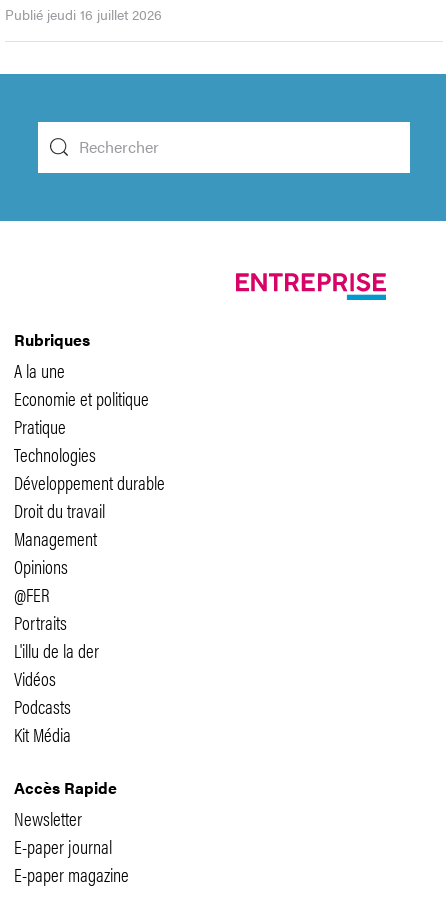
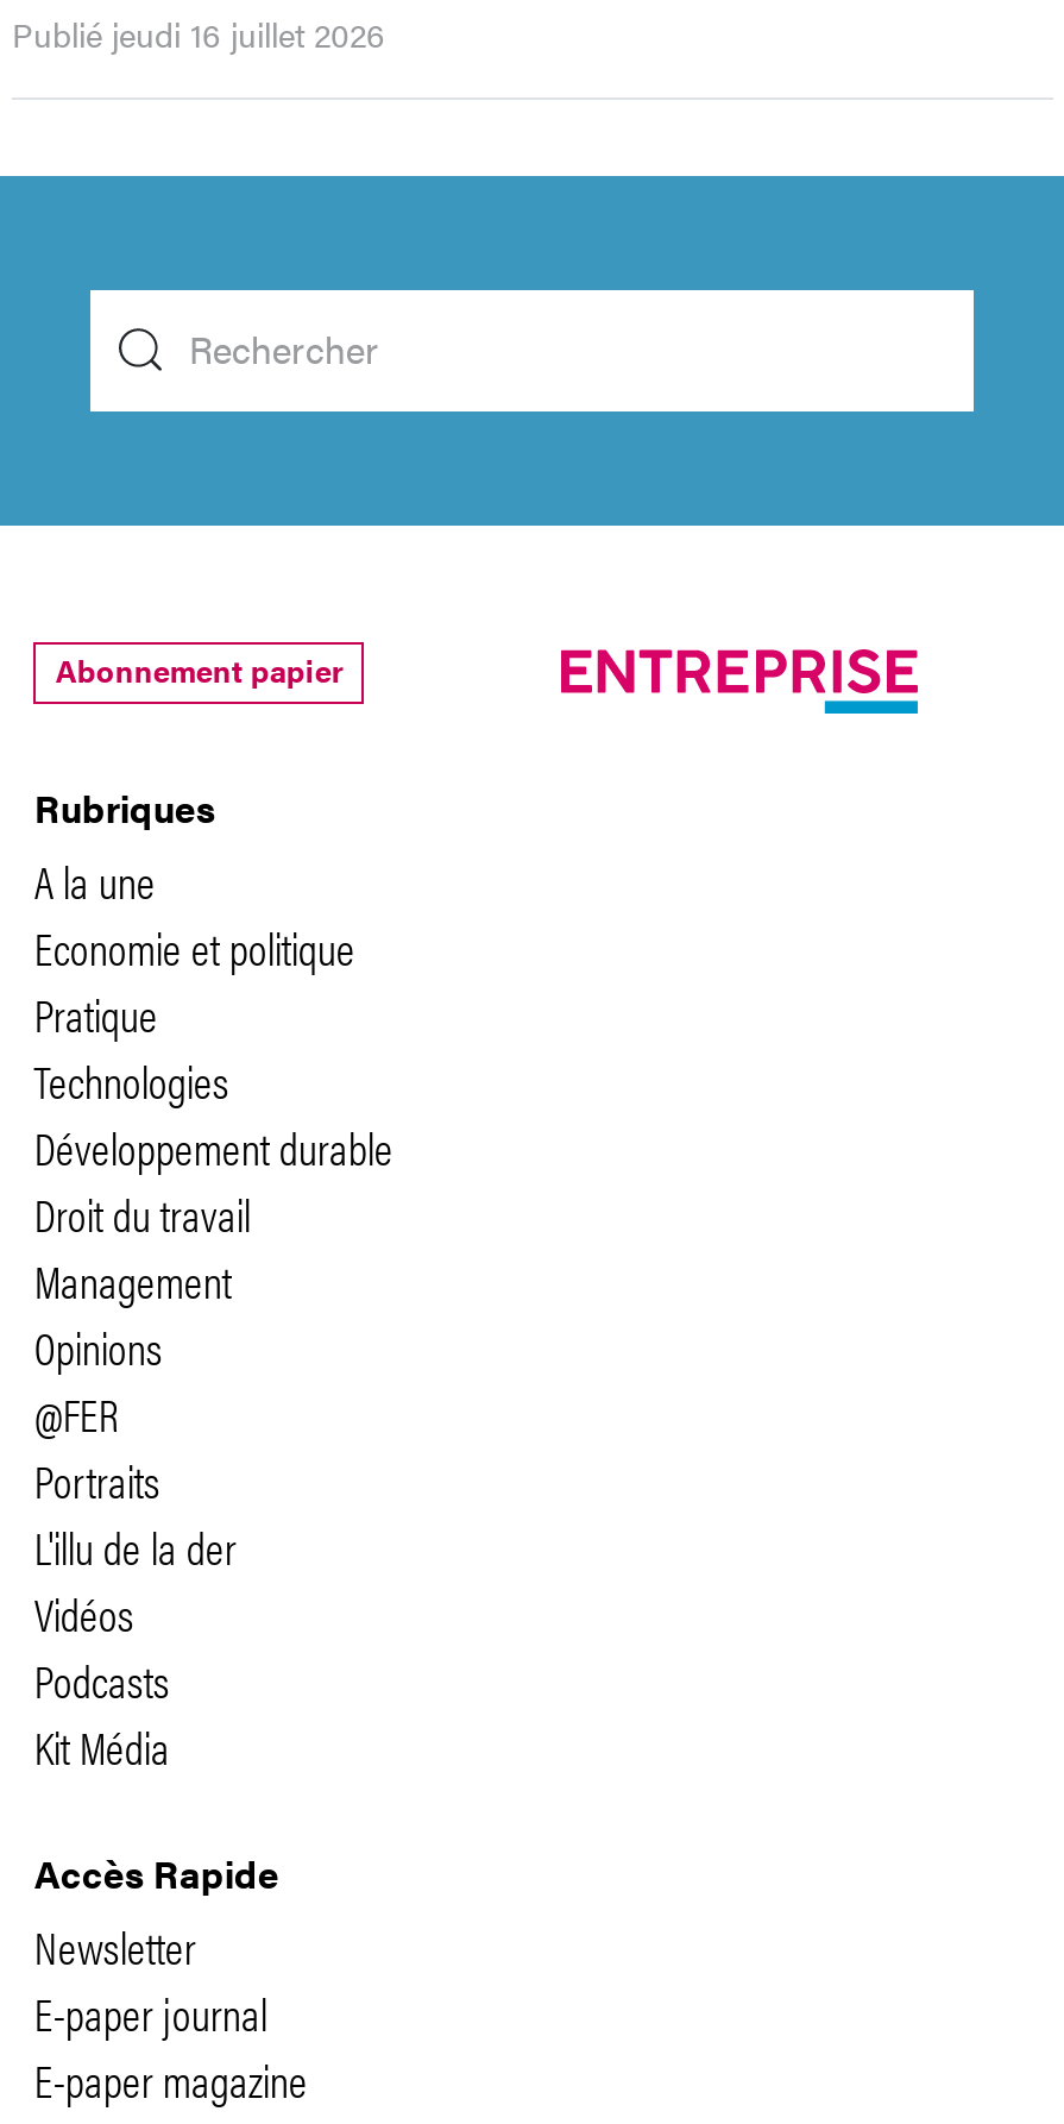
+ Abonnement papier
